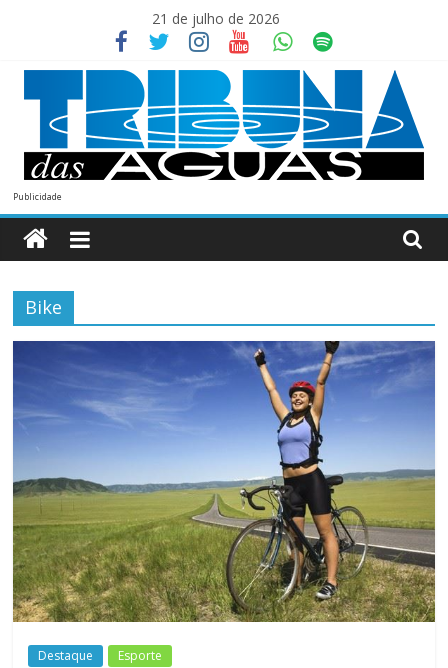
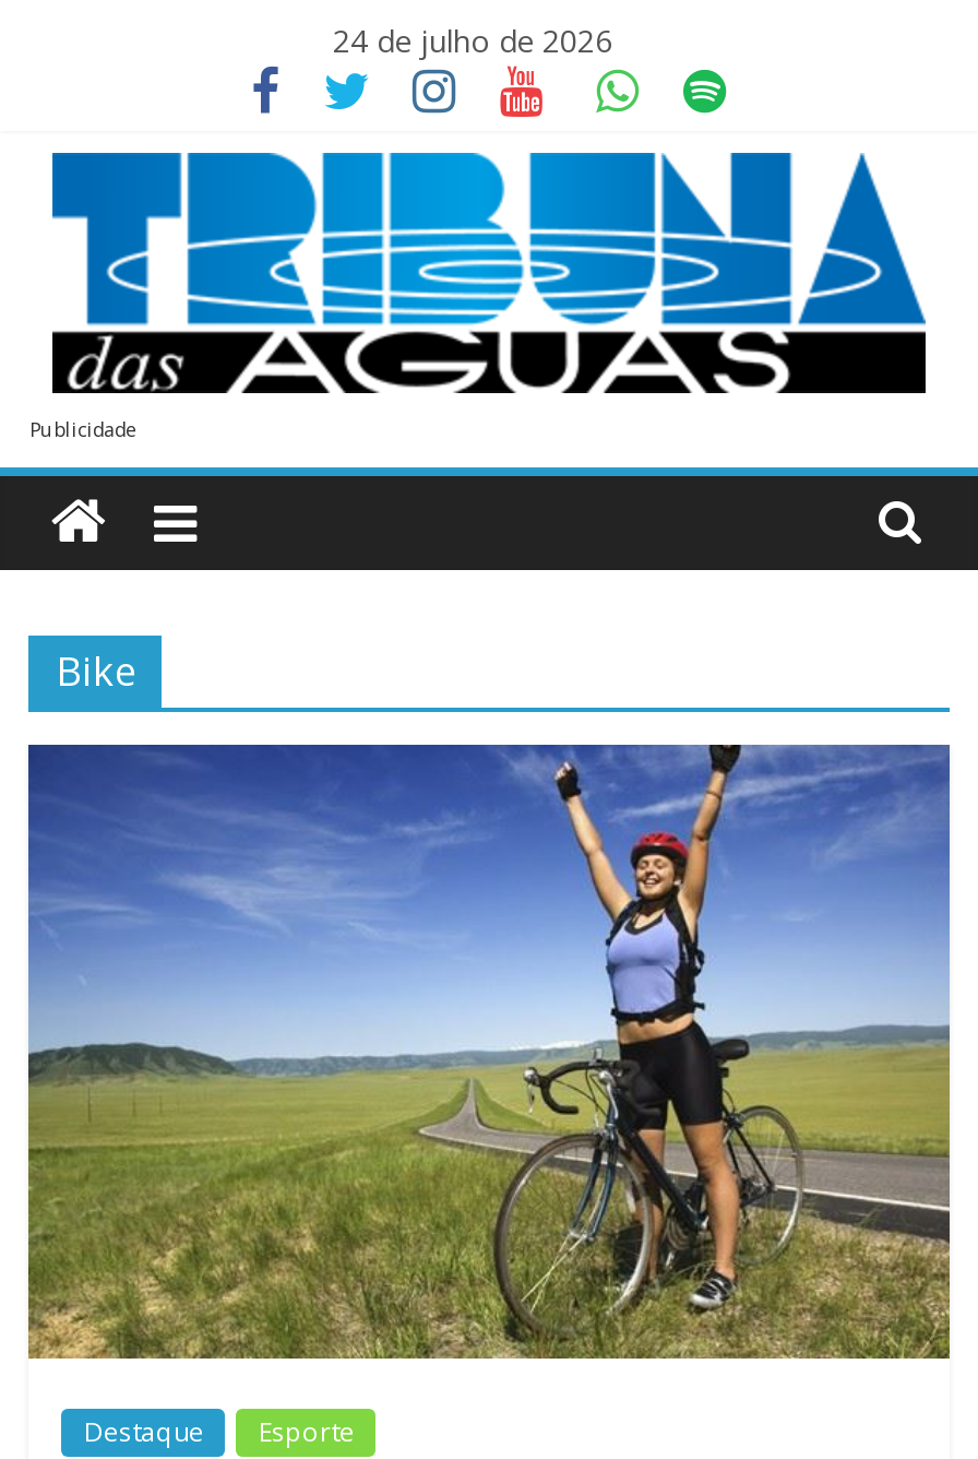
- 21 de julho de 2026
+ 24 de julho de 2026
